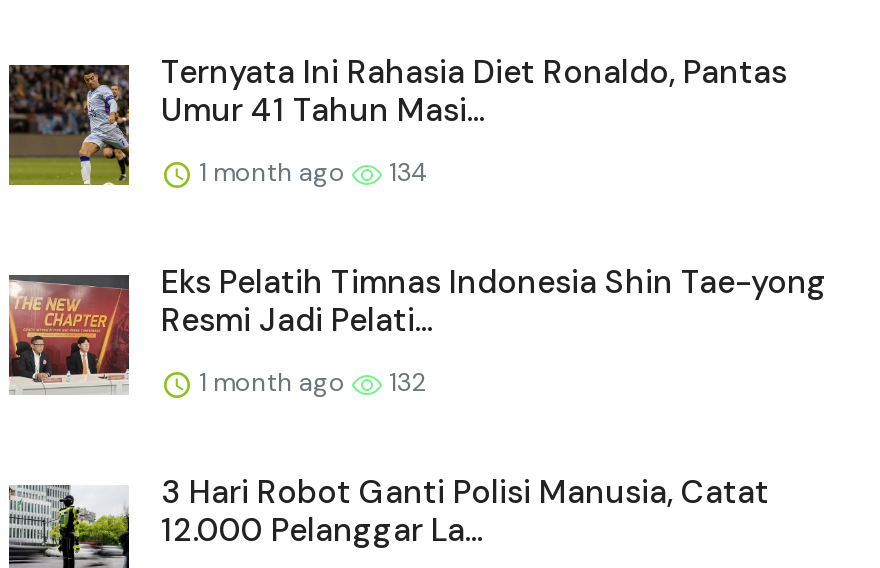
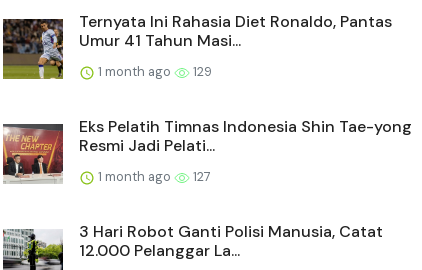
- 1 month ago 134
+ 1 month ago 129

- 1 month ago 132
+ 1 month ago 127
